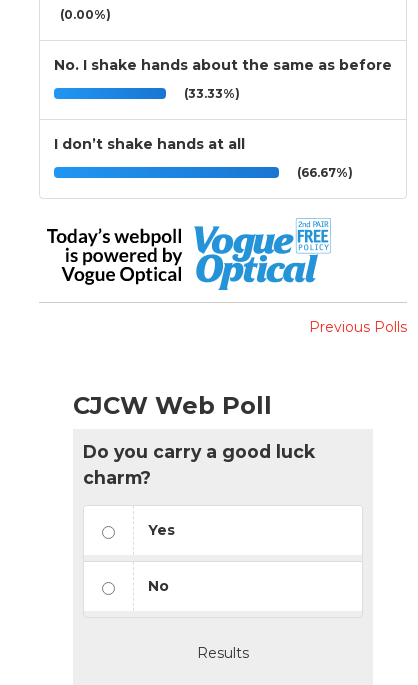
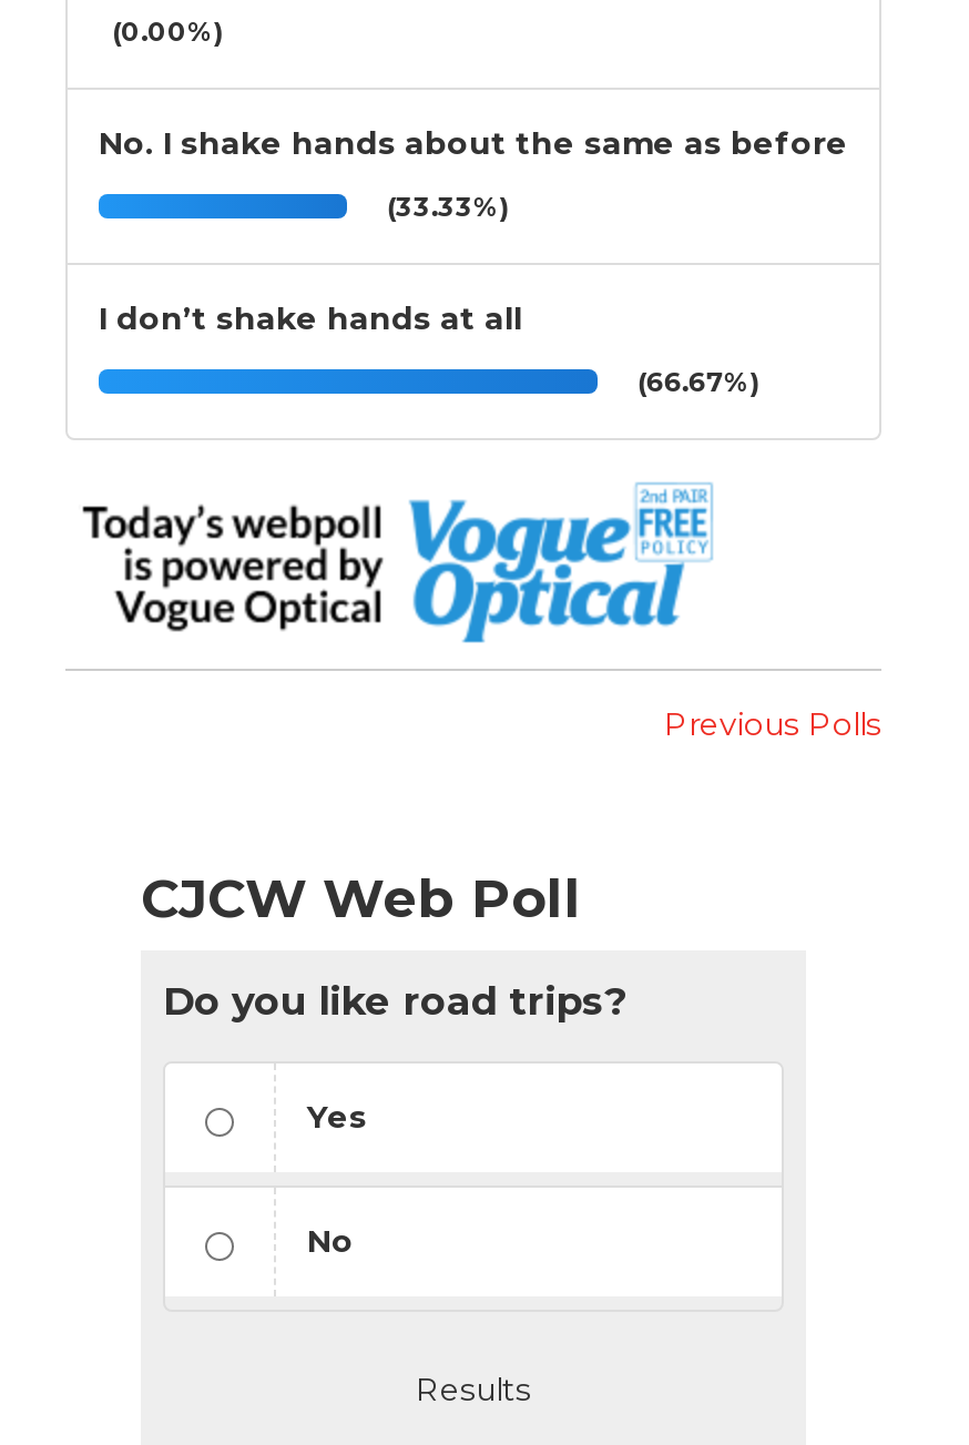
- Do you carry a good luck
- charm?
+ Do you like road trips?
